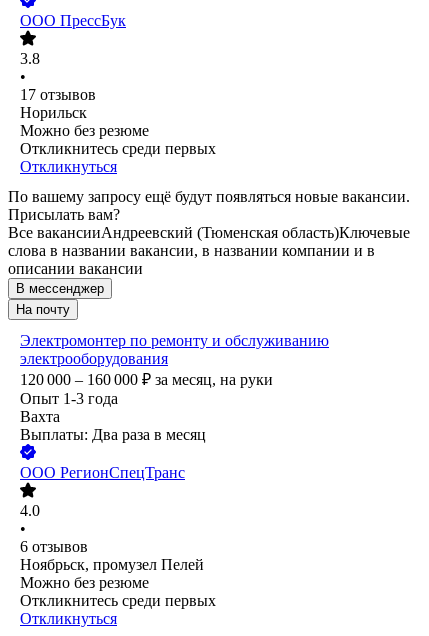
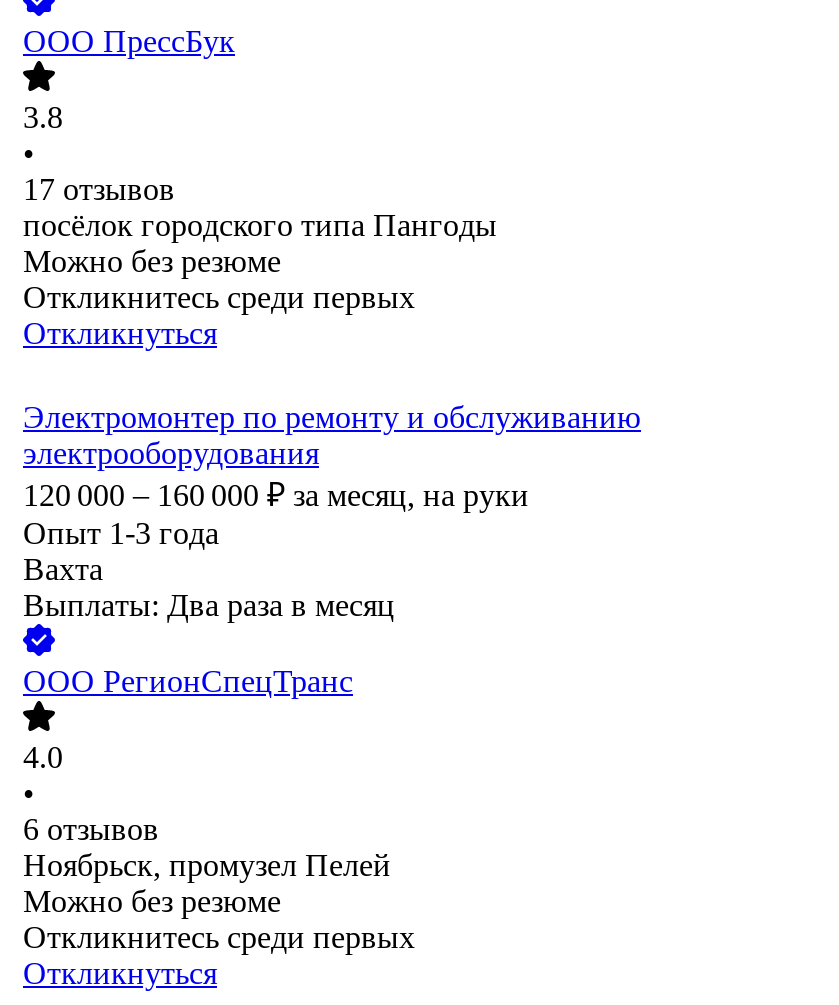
- Норильск
+ посёлок городского типа Пангоды

- По вашему запросу ещё будут появляться новые вакансии.
- Присылать вам?
- Все вакансииАндреевский (Тюменская область)Ключевые
- слова в названии вакансии, в названии компании и в
- описании вакансии
- В мессенджер
- На почту
